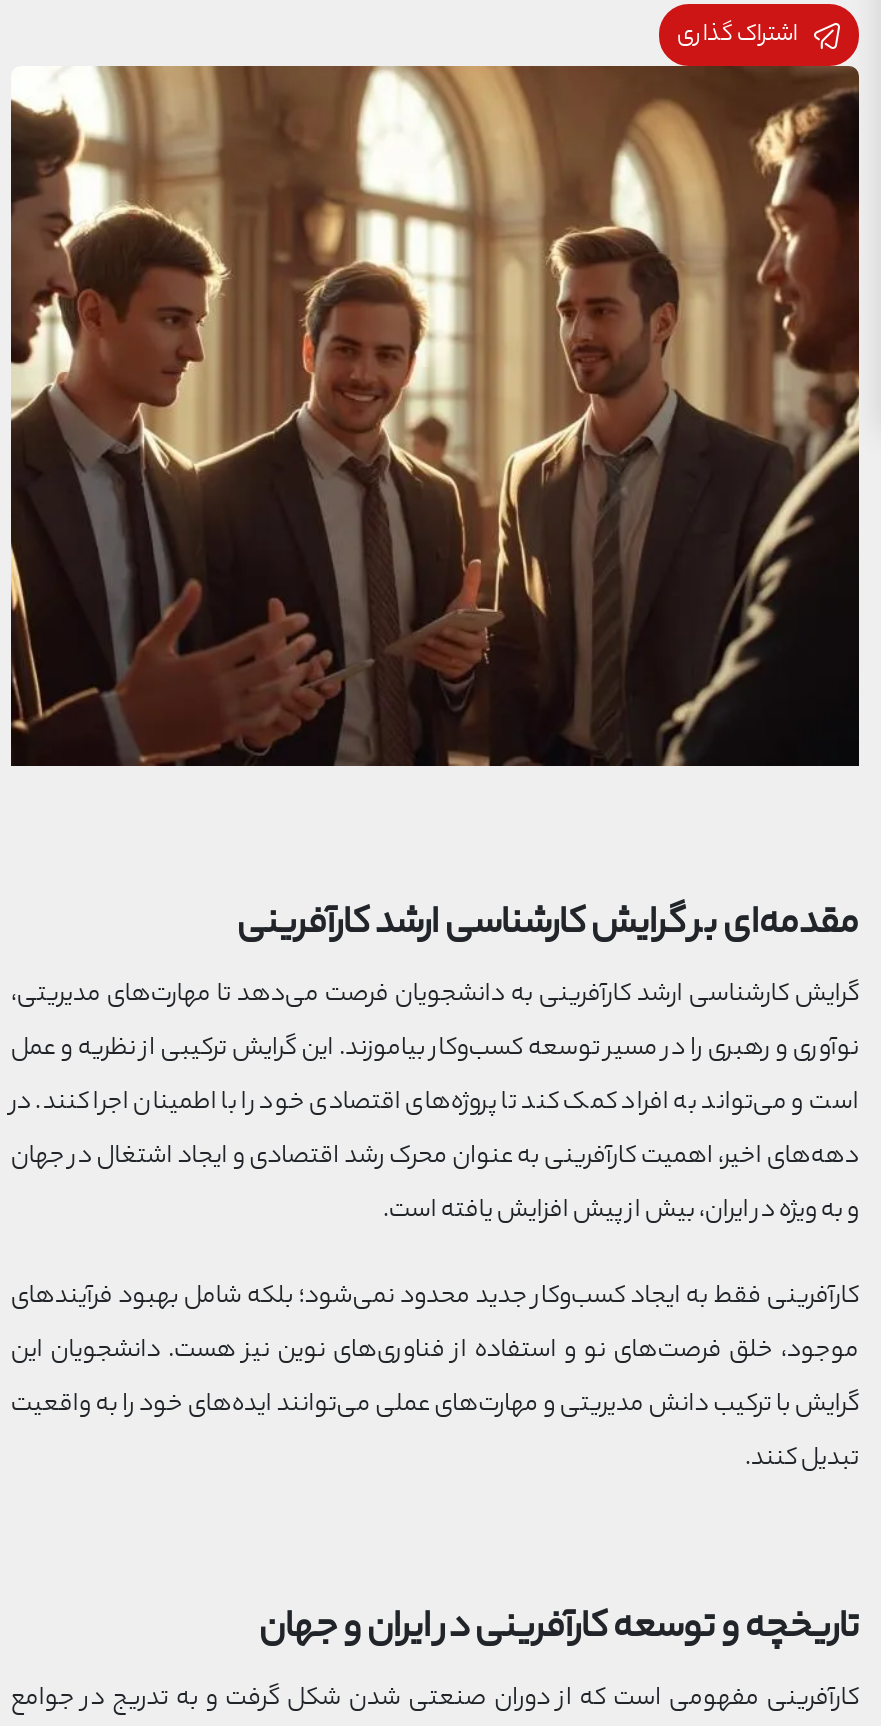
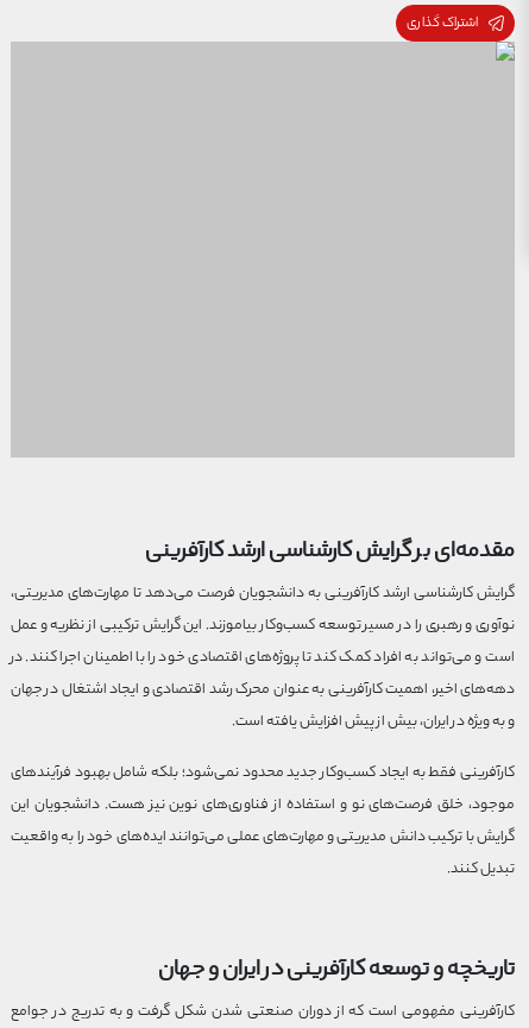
- [image]
